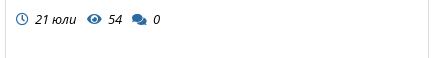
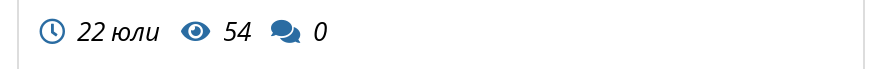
- 21 юли 54 0
+ 22 юли 54 0
